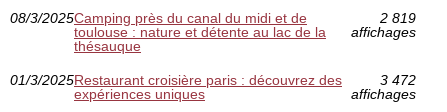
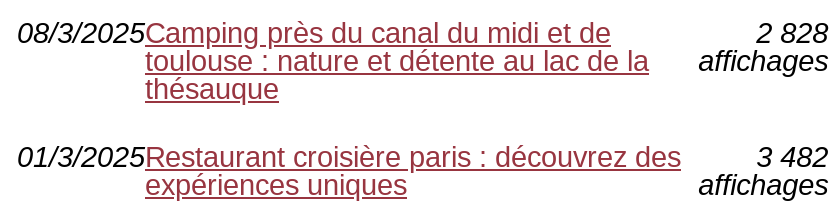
- 2 819
+ 2 828

- 3 472
+ 3 482
